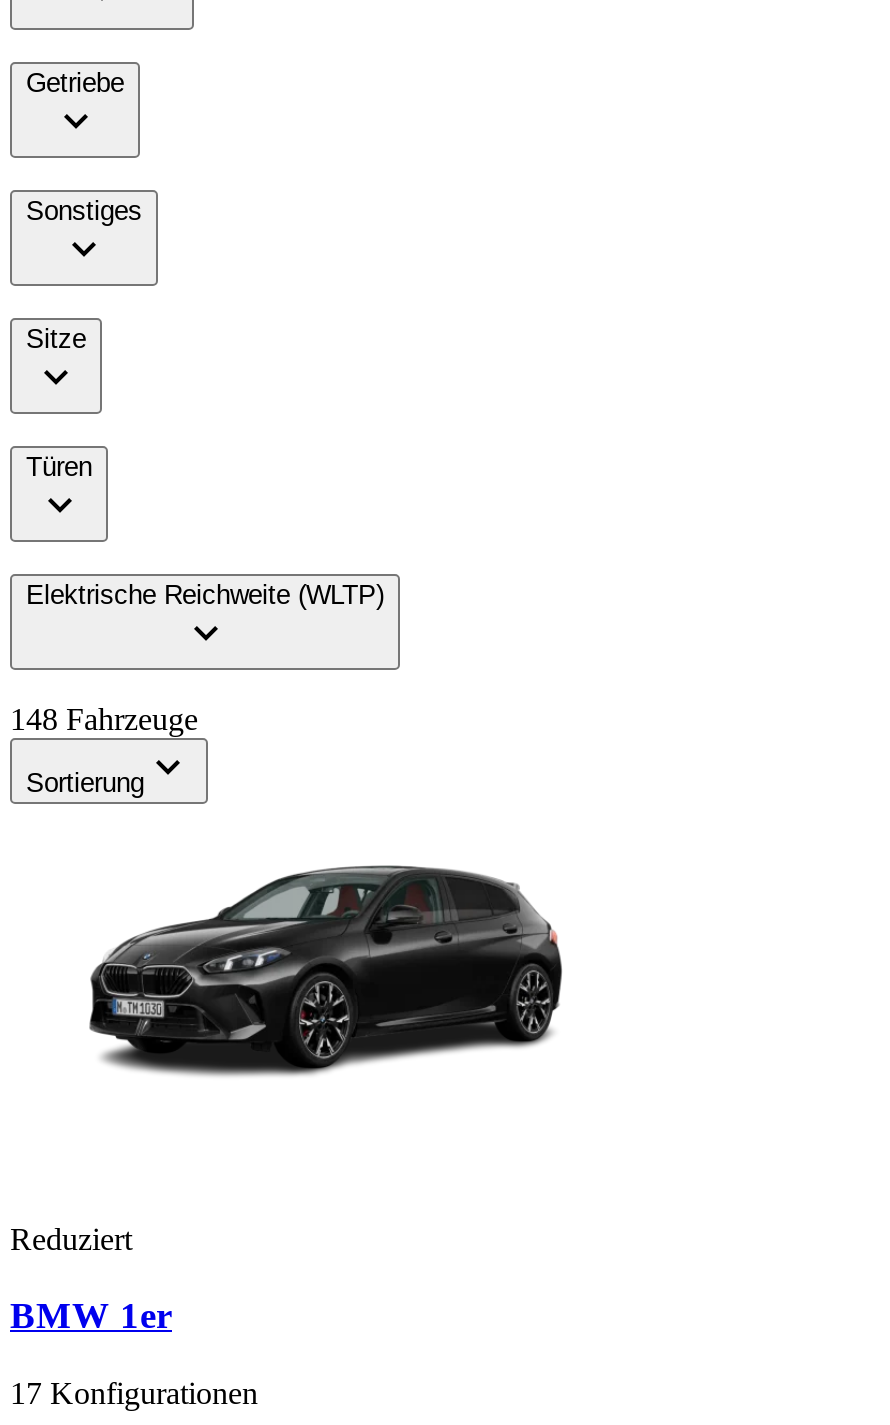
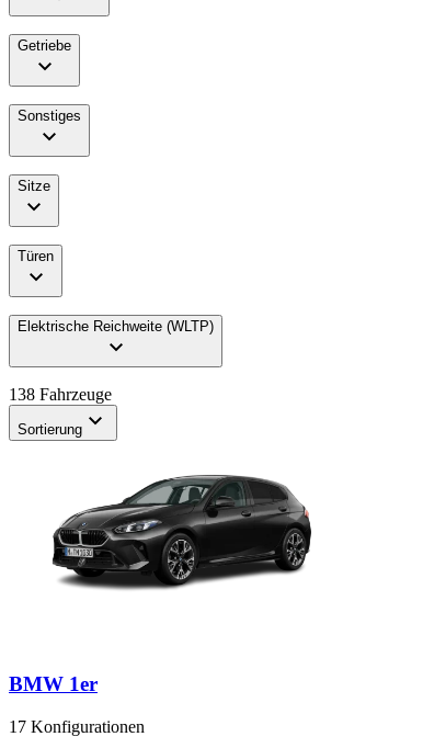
- 148 Fahrzeuge
+ 138 Fahrzeuge

- Reduziert
